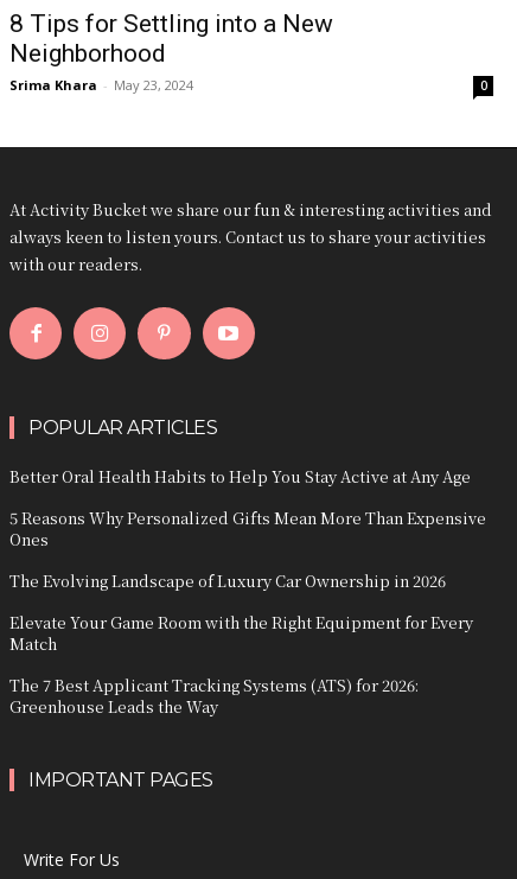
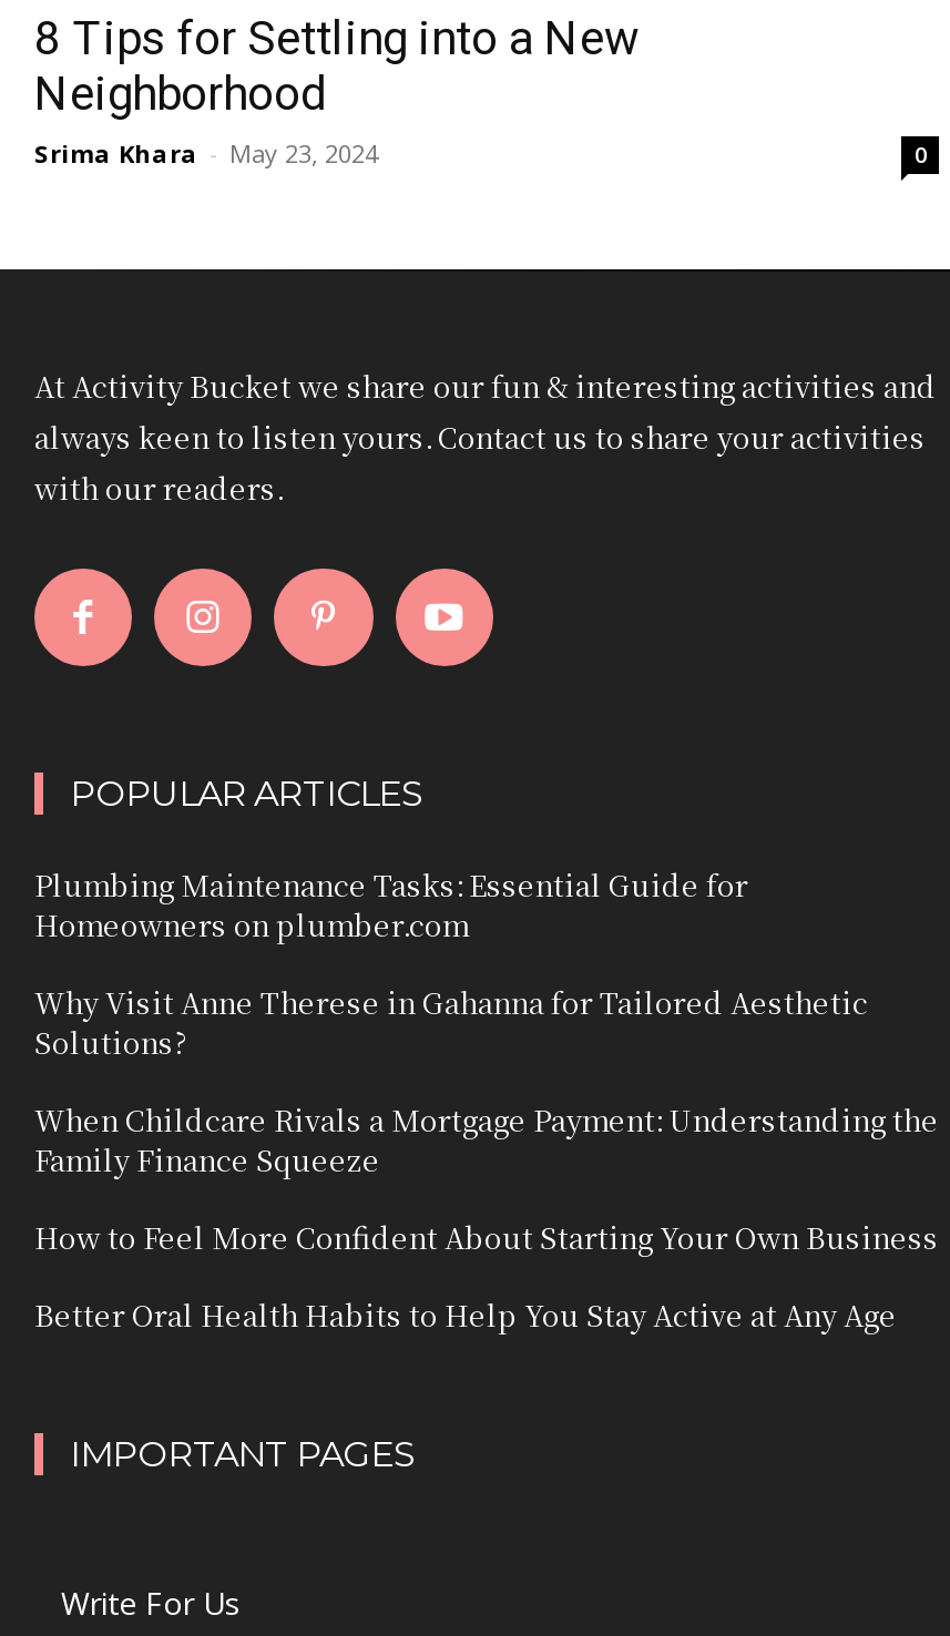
+ Plumbing Maintenance Tasks: Essential Guide for
+ Homeowners on plumber.com
+ Why Visit Anne Therese in Gahanna for Tailored Aesthetic
+ Solutions?
+ When Childcare Rivals a Mortgage Payment: Understanding the
+ Family Finance Squeeze
+ How to Feel More Confident About Starting Your Own Business

moved down: Better Oral Health Habits to Help You Stay Active at Any Age

- 5 Reasons Why Personalized Gifts Mean More Than Expensive
- Ones
- The Evolving Landscape of Luxury Car Ownership in 2026
- Elevate Your Game Room with the Right Equipment for Every
- Match
- The 7 Best Applicant Tracking Systems (ATS) for 2026:
- Greenhouse Leads the Way
